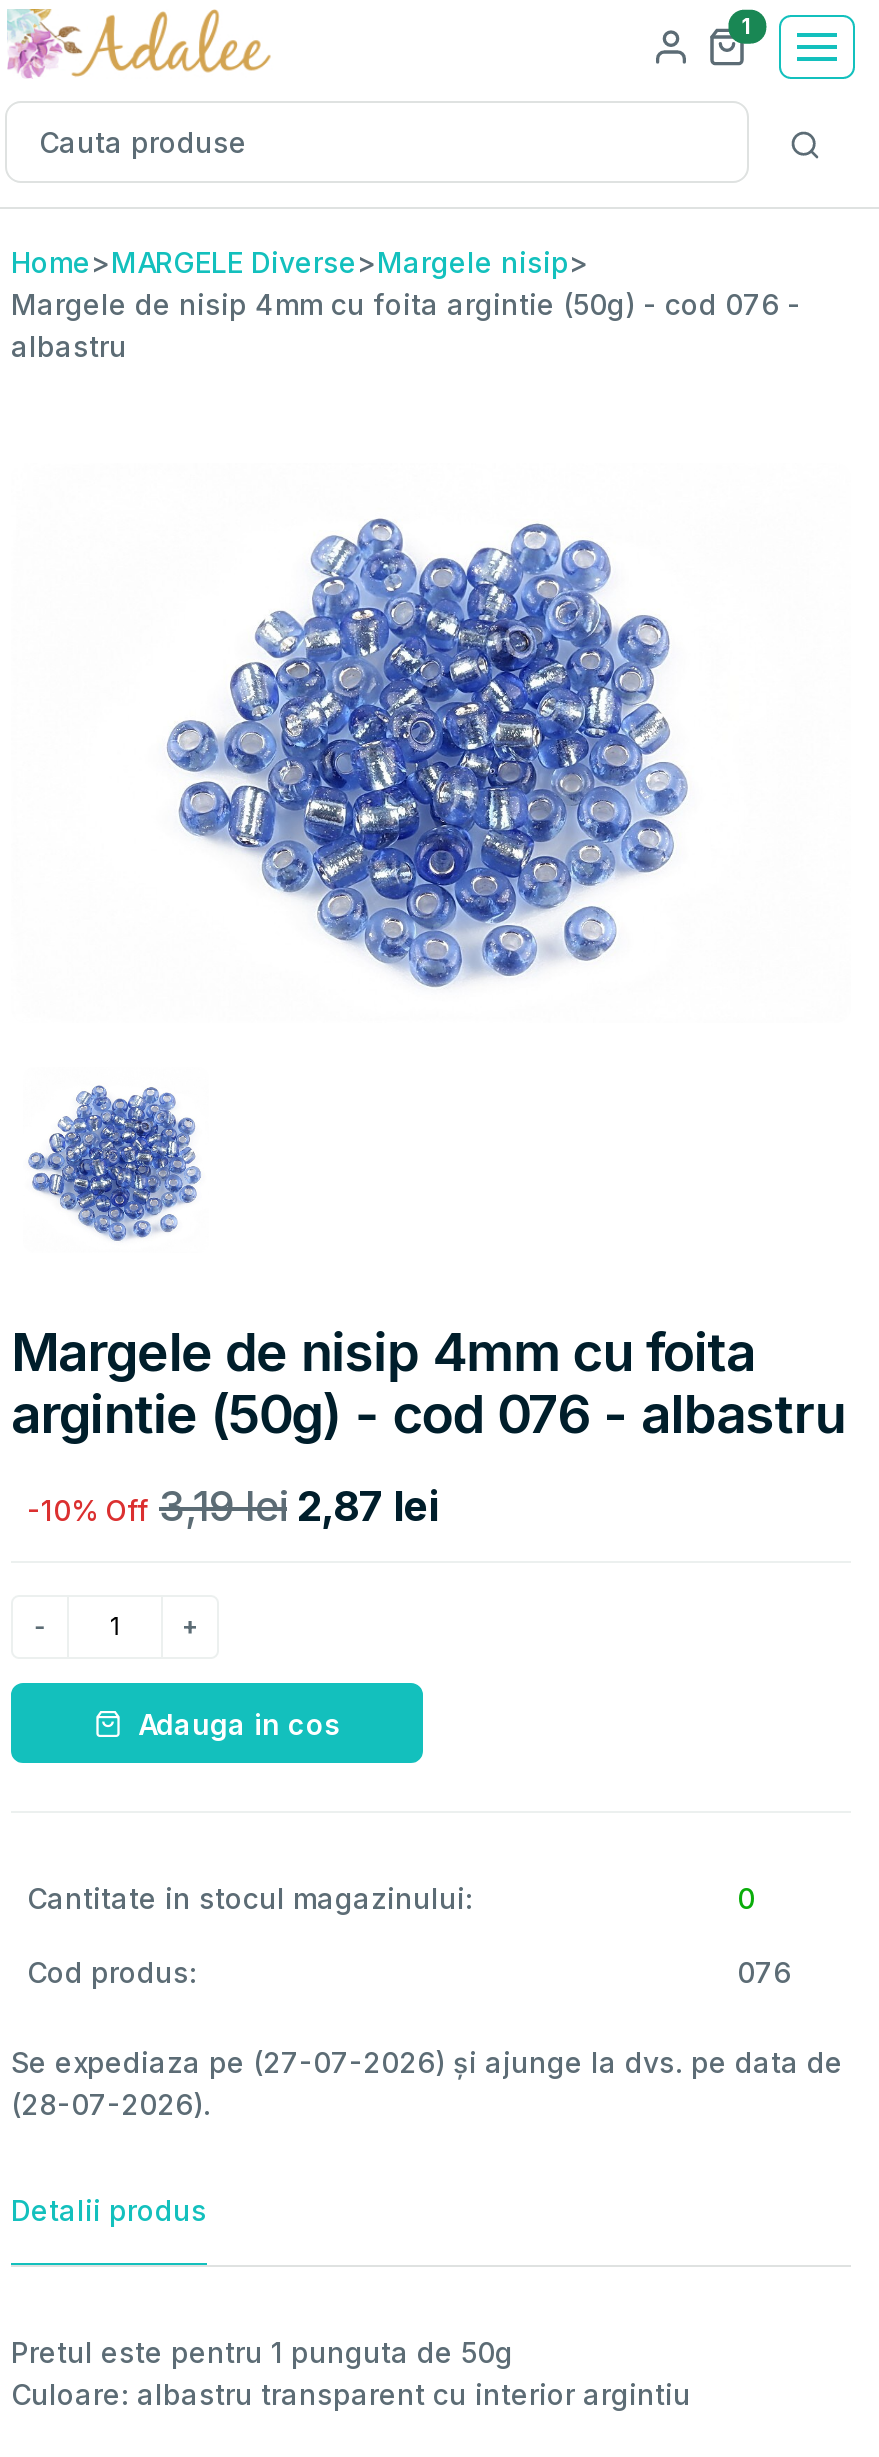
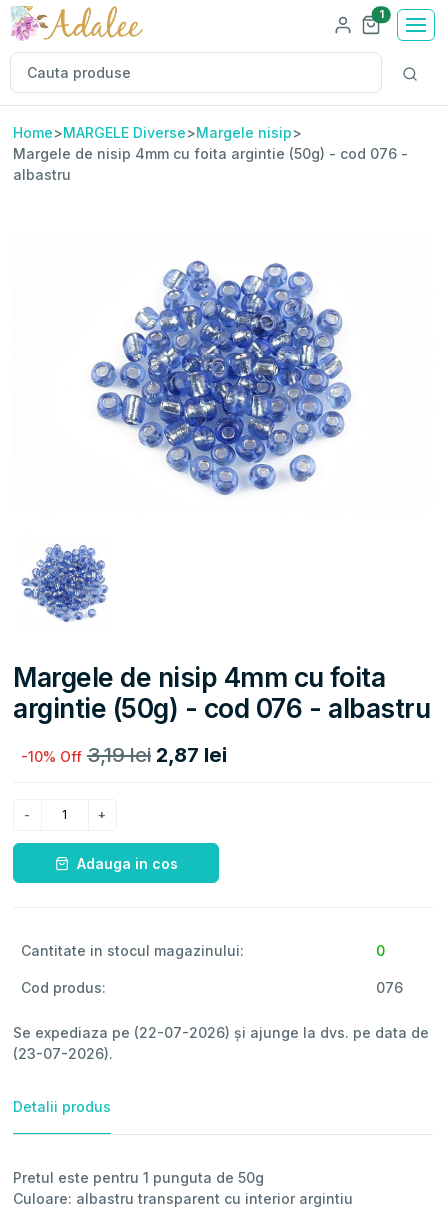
- Se expediaza pe (27-07-2026) și ajunge la dvs. pe data de
+ Se expediaza pe (22-07-2026) și ajunge la dvs. pe data de

- (28-07-2026).
+ (23-07-2026).
